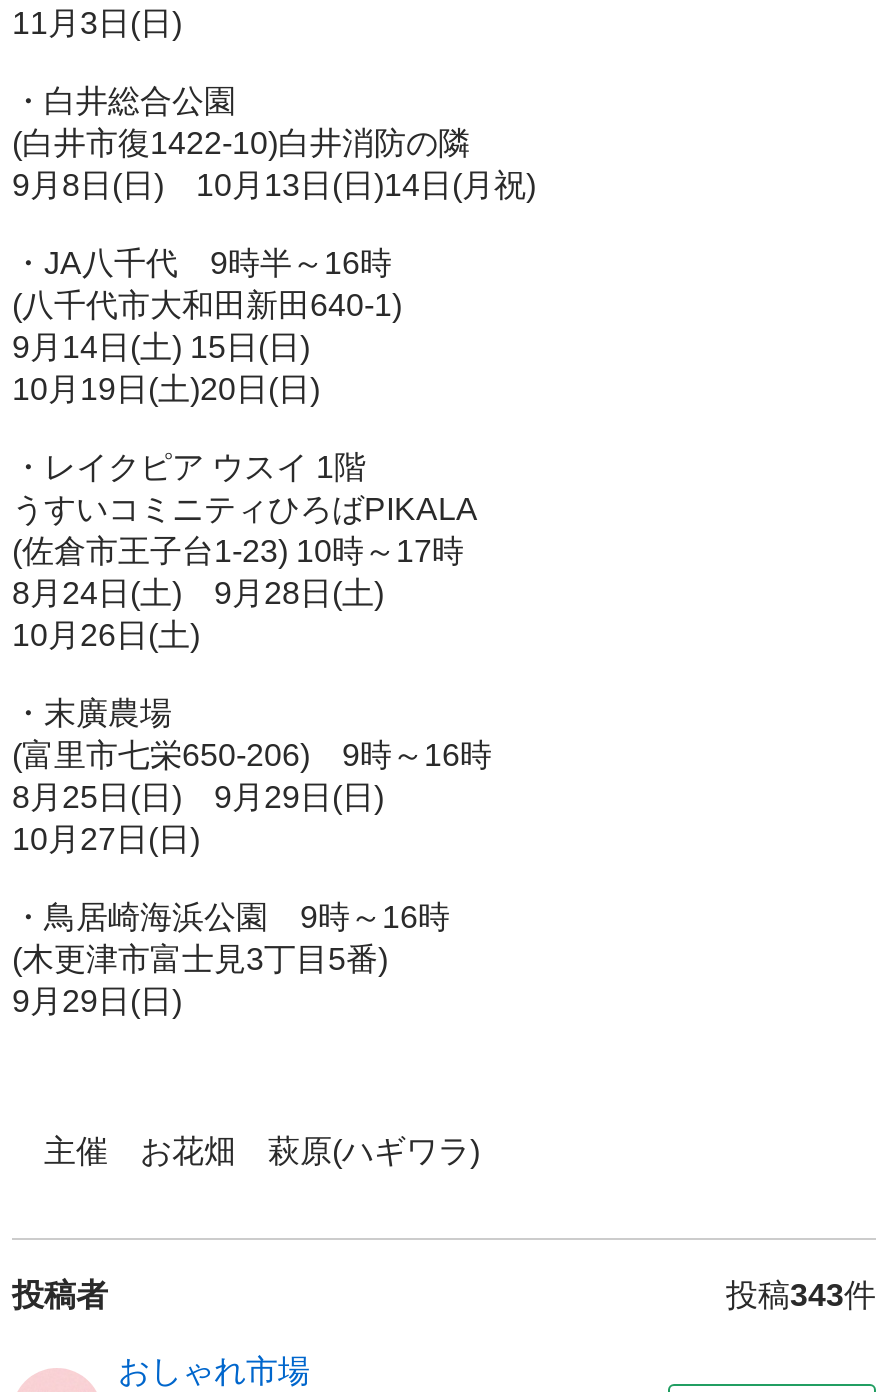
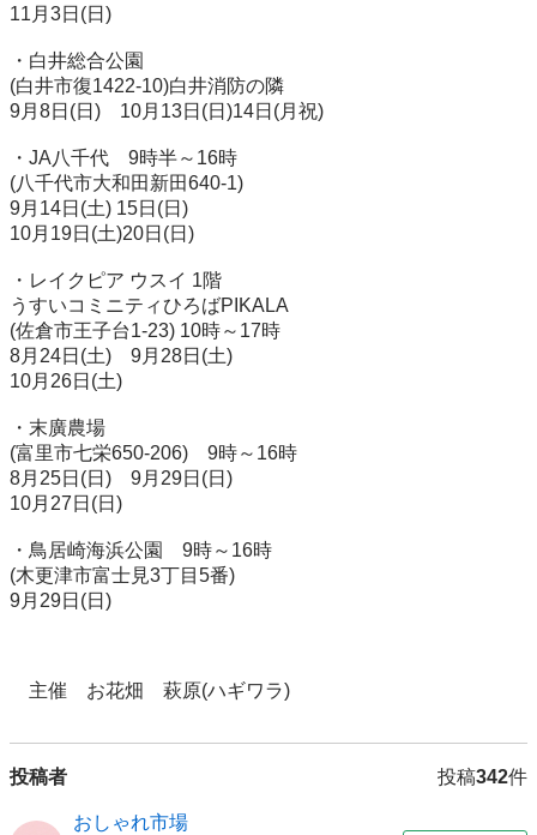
- 投稿343件
+ 投稿342件
